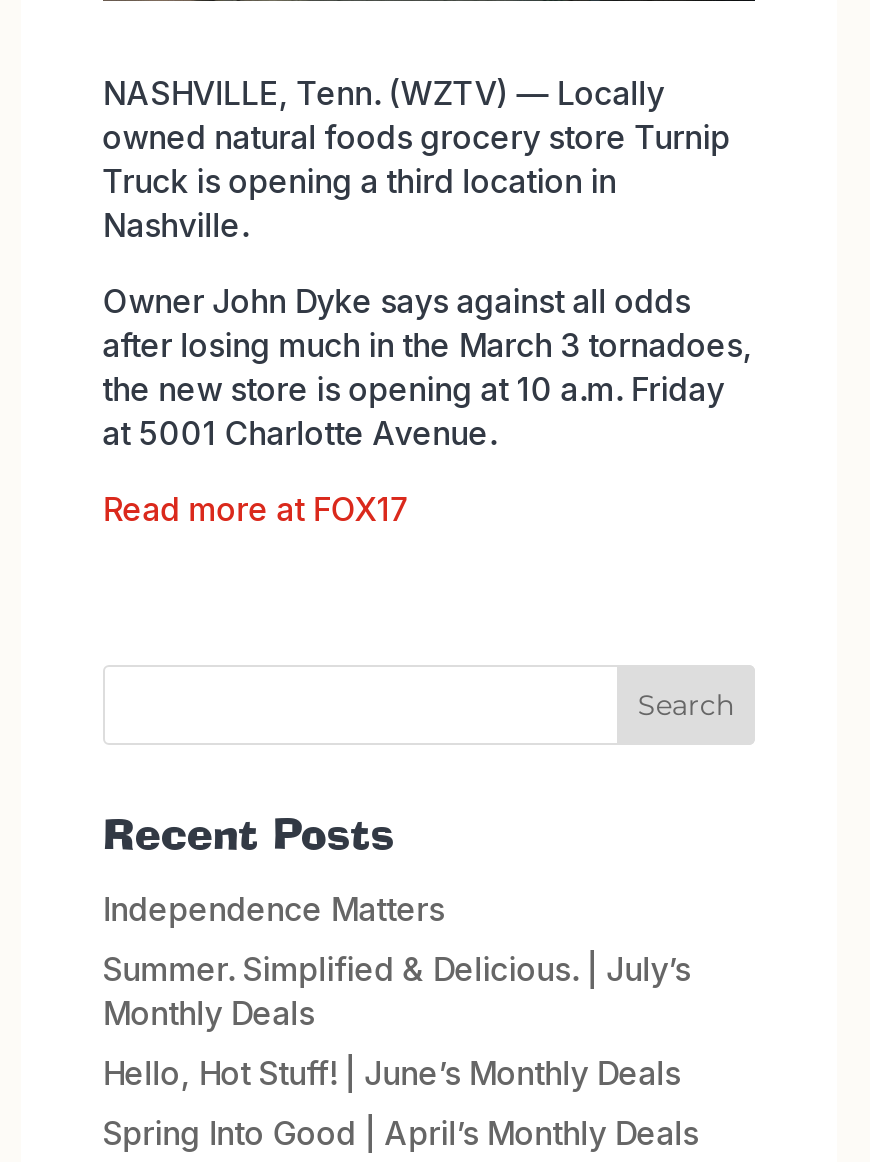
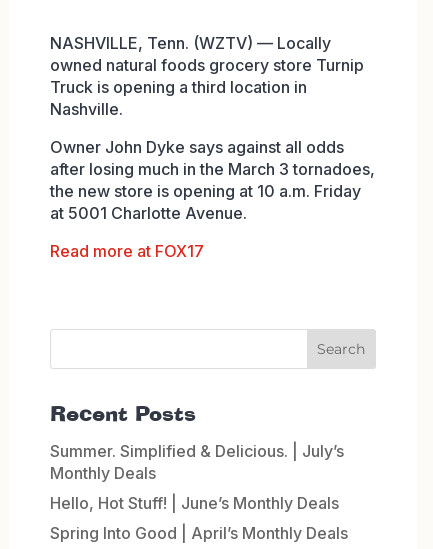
- Independence Matters
